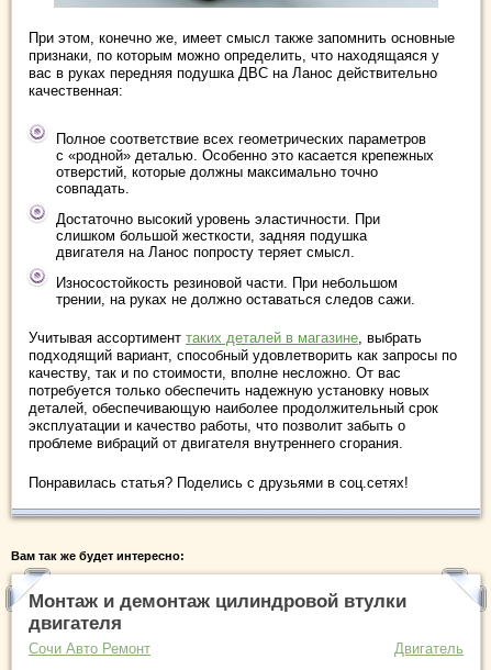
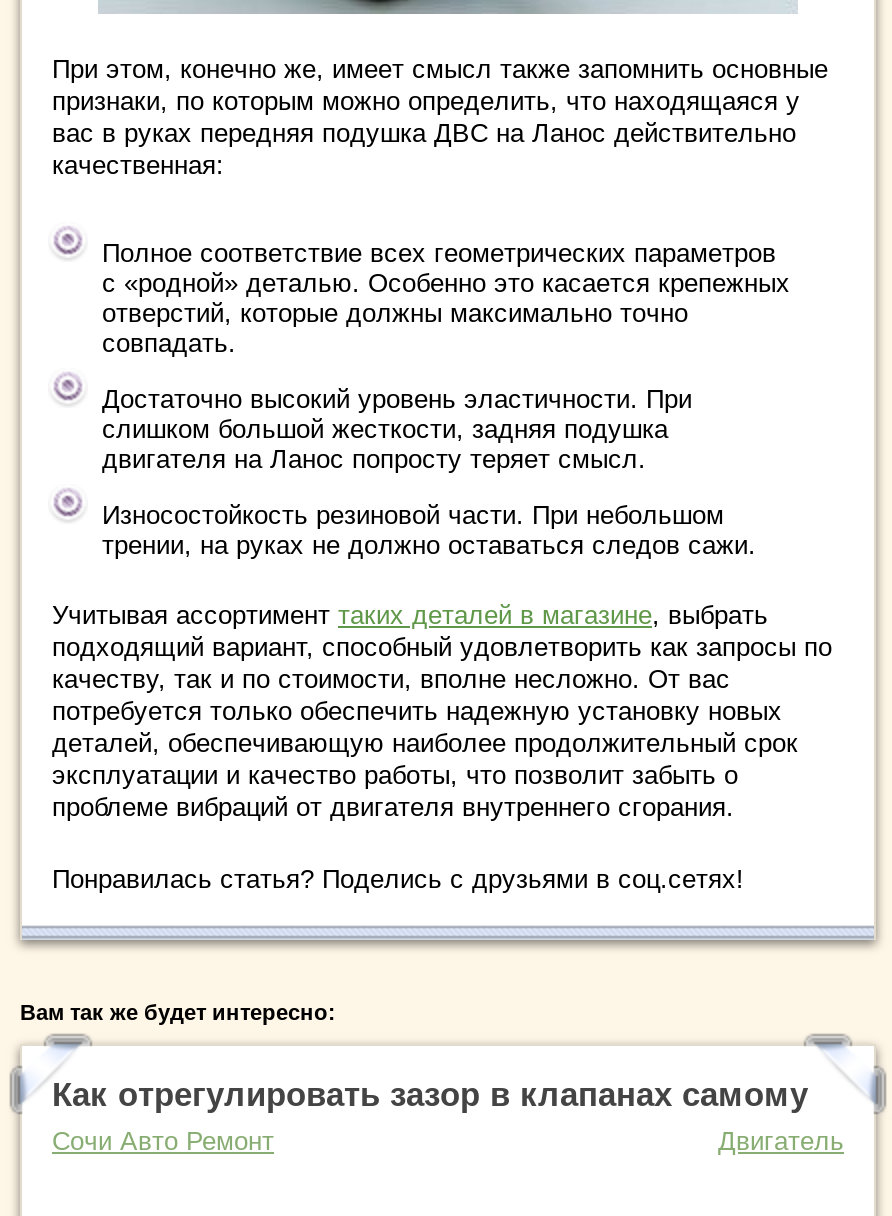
- Монтаж и демонтаж цилиндровой втулки
- двигателя
+ Как отрегулировать зазор в клапанах самому
